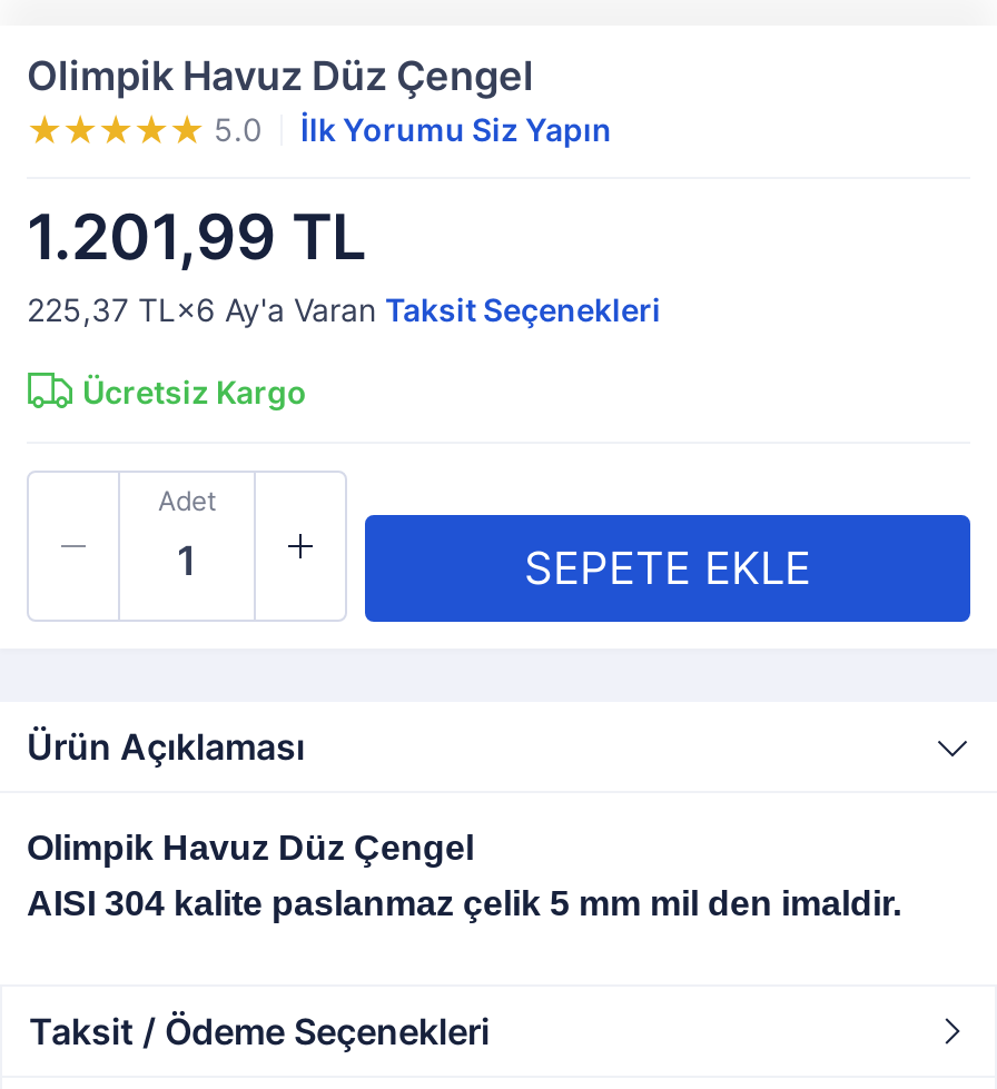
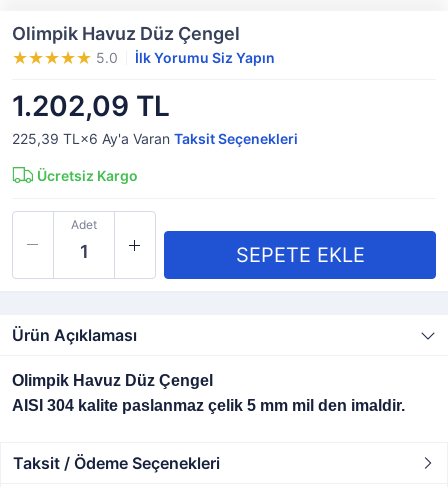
- 1.201,99 TL
+ 1.202,09 TL

- 225,37 TL×6 Ay'a Varan Taksit Seçenekleri
+ 225,39 TL×6 Ay'a Varan Taksit Seçenekleri
